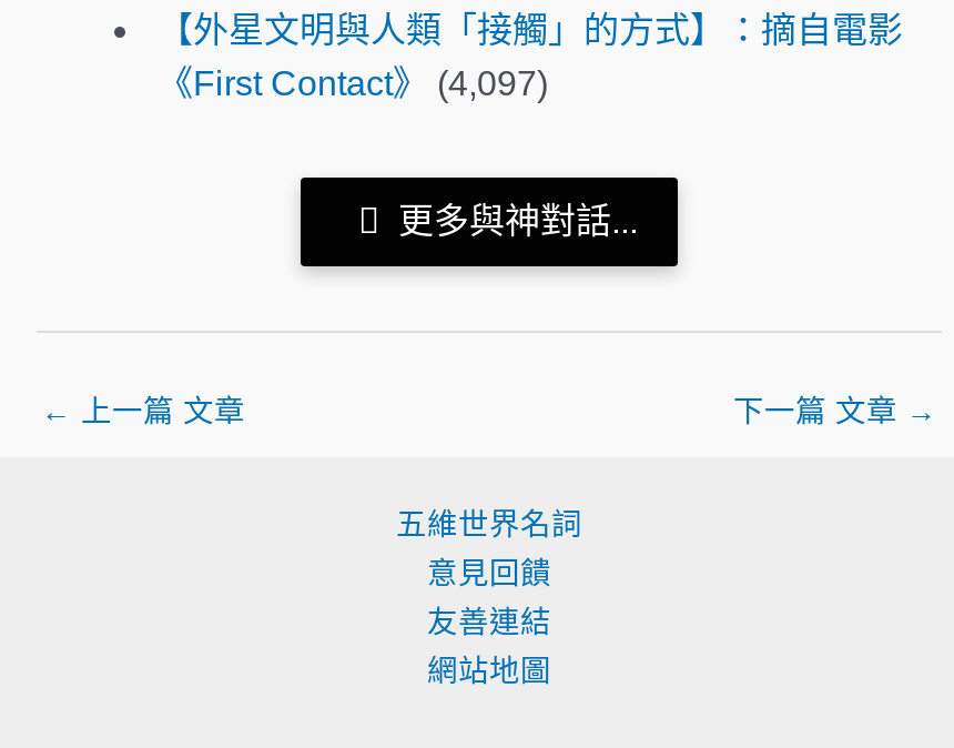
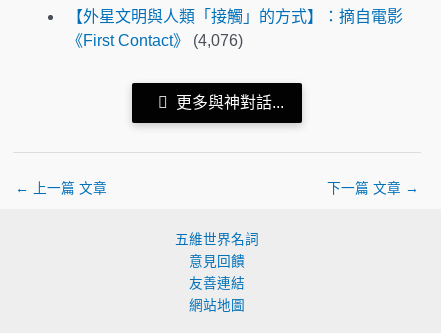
- 《First Contact》 (4,097)
+ 《First Contact》 (4,076)
